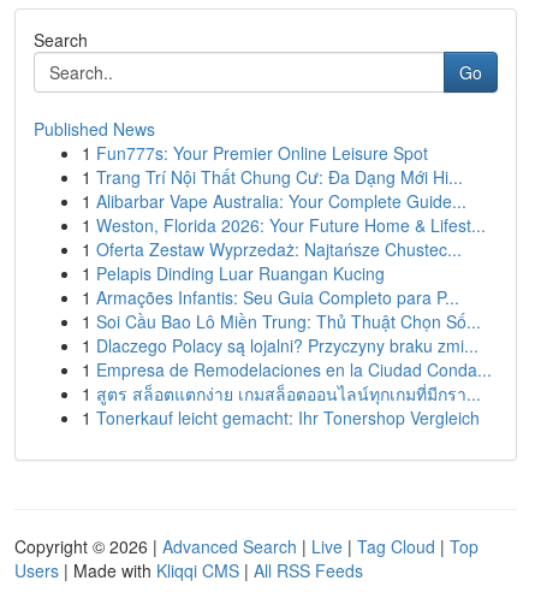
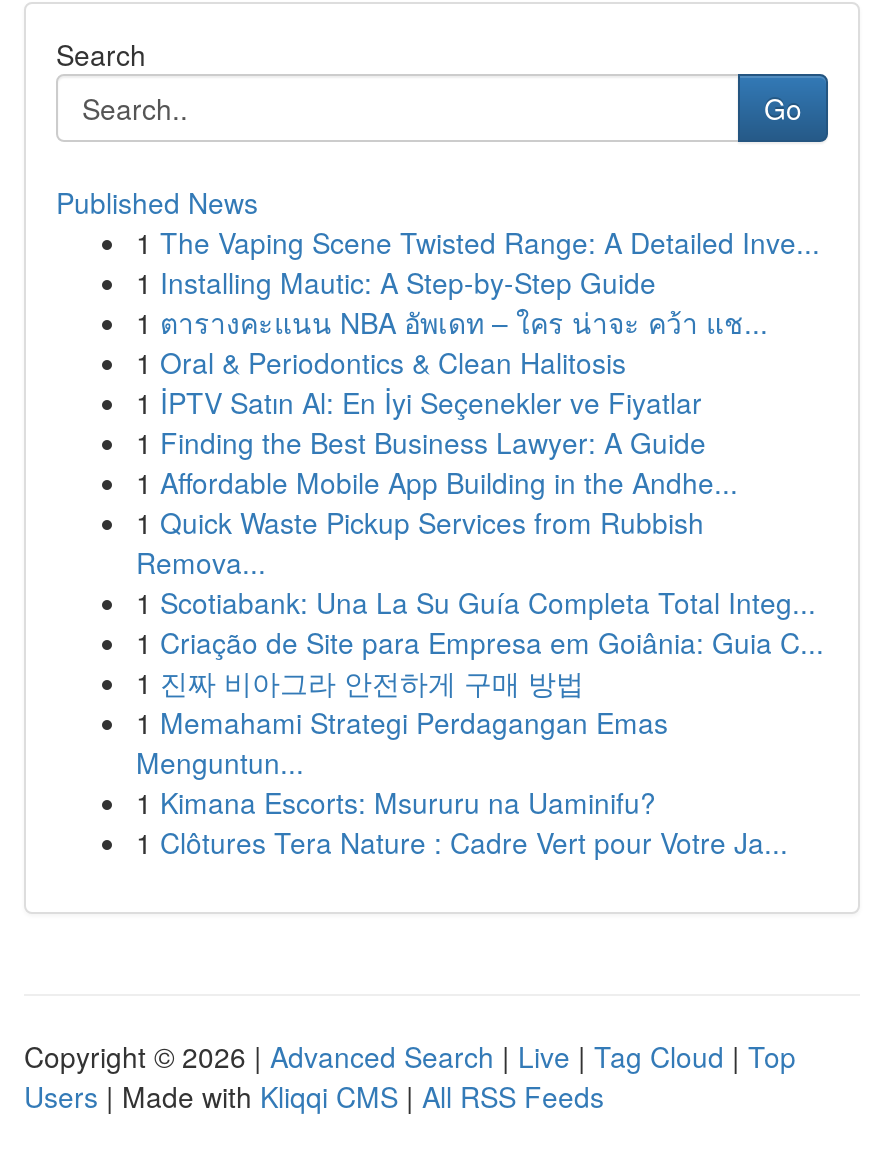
- 1 Fun777s: Your Premier Online Leisure Spot
- 1 Trang Trí Nội Thất Chung Cư: Đa Dạng Mới Hi...
- 1 Alibarbar Vape Australia: Your Complete Guide...
- 1 Weston, Florida 2026: Your Future Home & Lifest...
- 1 Oferta Zestaw Wyprzedaż: Najtańsze Chustec...
- 1 Pelapis Dinding Luar Ruangan Kucing
- 1 Armações Infantis: Seu Guia Completo para P...
- 1 Soi Cầu Bao Lô Miền Trung: Thủ Thuật Chọn Số...
- 1 Dlaczego Polacy są lojalni? Przyczyny braku zmi...
- 1 Empresa de Remodelaciones en la Ciudad Conda...
- 1 สูตร สล็อตแตกง่าย เกมสล็อตออนไลน์ทุกเกมที่มีกรา...
- 1 Tonerkauf leicht gemacht: Ihr Tonershop Vergleich
+ 1 The Vaping Scene Twisted Range: A Detailed Inve...
+ 1 Installing Mautic: A Step-by-Step Guide
+ 1 ตารางคะแนน NBA อัพเดท – ใคร น่าจะ คว้า แช...
+ 1 Oral & Periodontics & Clean Halitosis
+ 1 İPTV Satın Al: En İyi Seçenekler ve Fiyatlar
+ 1 Finding the Best Business Lawyer: A Guide
+ 1 Affordable Mobile App Building in the Andhe...
+ 1 Quick Waste Pickup Services from Rubbish
+ Remova...
+ 1 Scotiabank: Una La Su Guía Completa Total Integ...
+ 1 Criação de Site para Empresa em Goiânia: Guia C...
+ 1 진짜 비아그라 안전하게 구매 방법
+ 1 Memahami Strategi Perdagangan Emas
+ Menguntun...
+ 1 Kimana Escorts: Msururu na Uaminifu?
+ 1 Clôtures Tera Nature : Cadre Vert pour Votre Ja...
